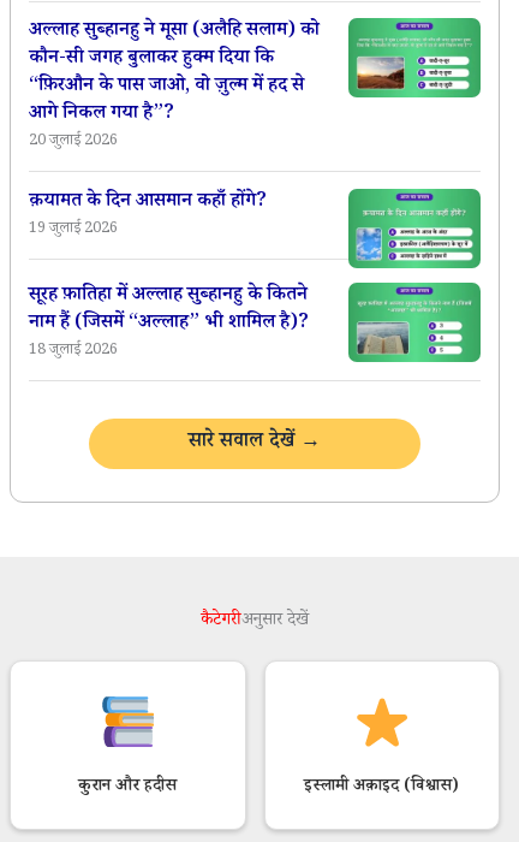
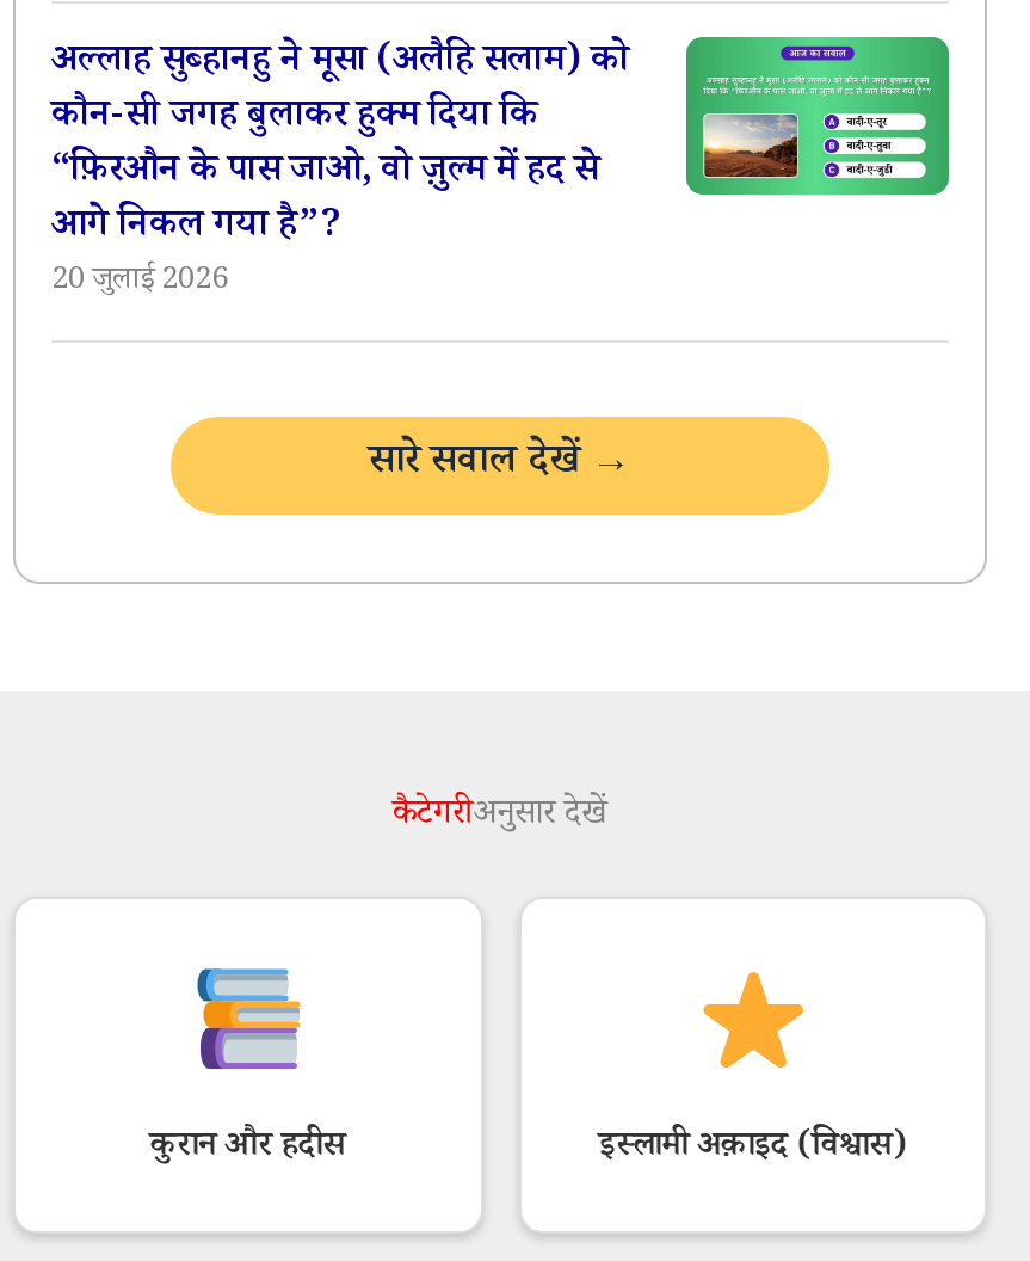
- [image]
- क़यामत के दिन आसमान कहाँ होंगे?
- 19 जुलाई 2026
- सूरह फ़ातिहा में अल्लाह सुब्हानहु के कितने
- नाम हैं (जिसमें “अल्लाह” भी शामिल है)?
- 18 जुलाई 2026

- [image]
